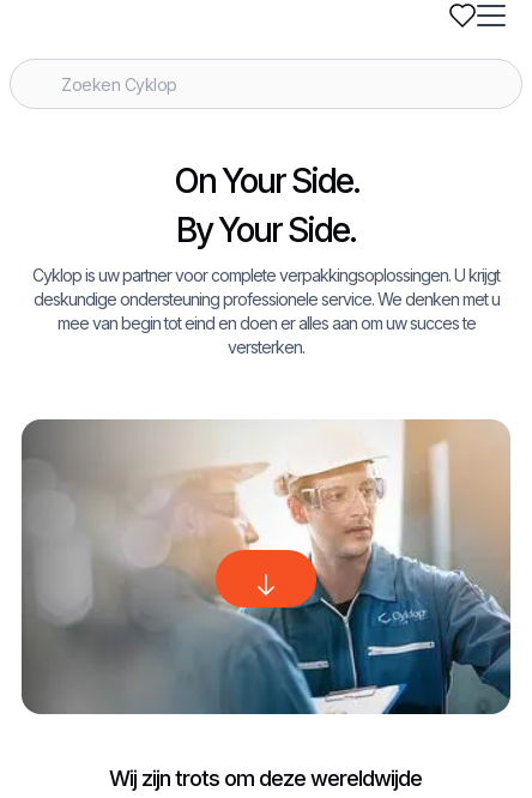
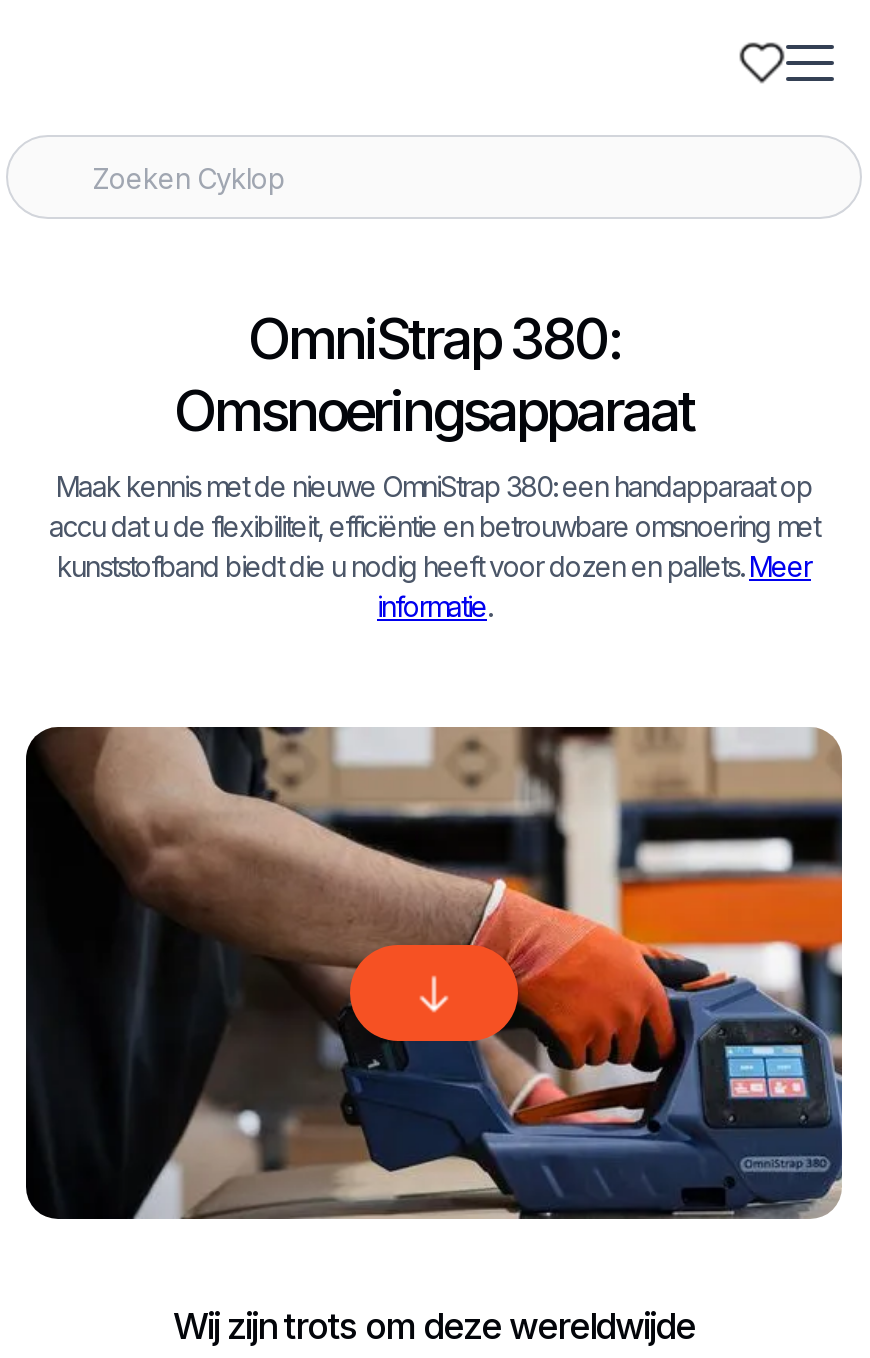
- On Your Side.
- By Your Side.
- Cyklop is uw partner voor complete verpakkingsoplossingen. U krijgt
- deskundige ondersteuning professionele service. We denken met u
- mee van begin tot eind en doen er alles aan om uw succes te
- versterken.
+ OmniStrap 380:
+ Omsnoeringsapparaat
+ Maak kennis met de nieuwe OmniStrap 380: een handapparaat op
+ accu dat u de flexibiliteit, efficiëntie en betrouwbare omsnoering met
+ kunststofband biedt die u nodig heeft voor dozen en pallets. Meer
+ informatie

- [image]
+ [image]
